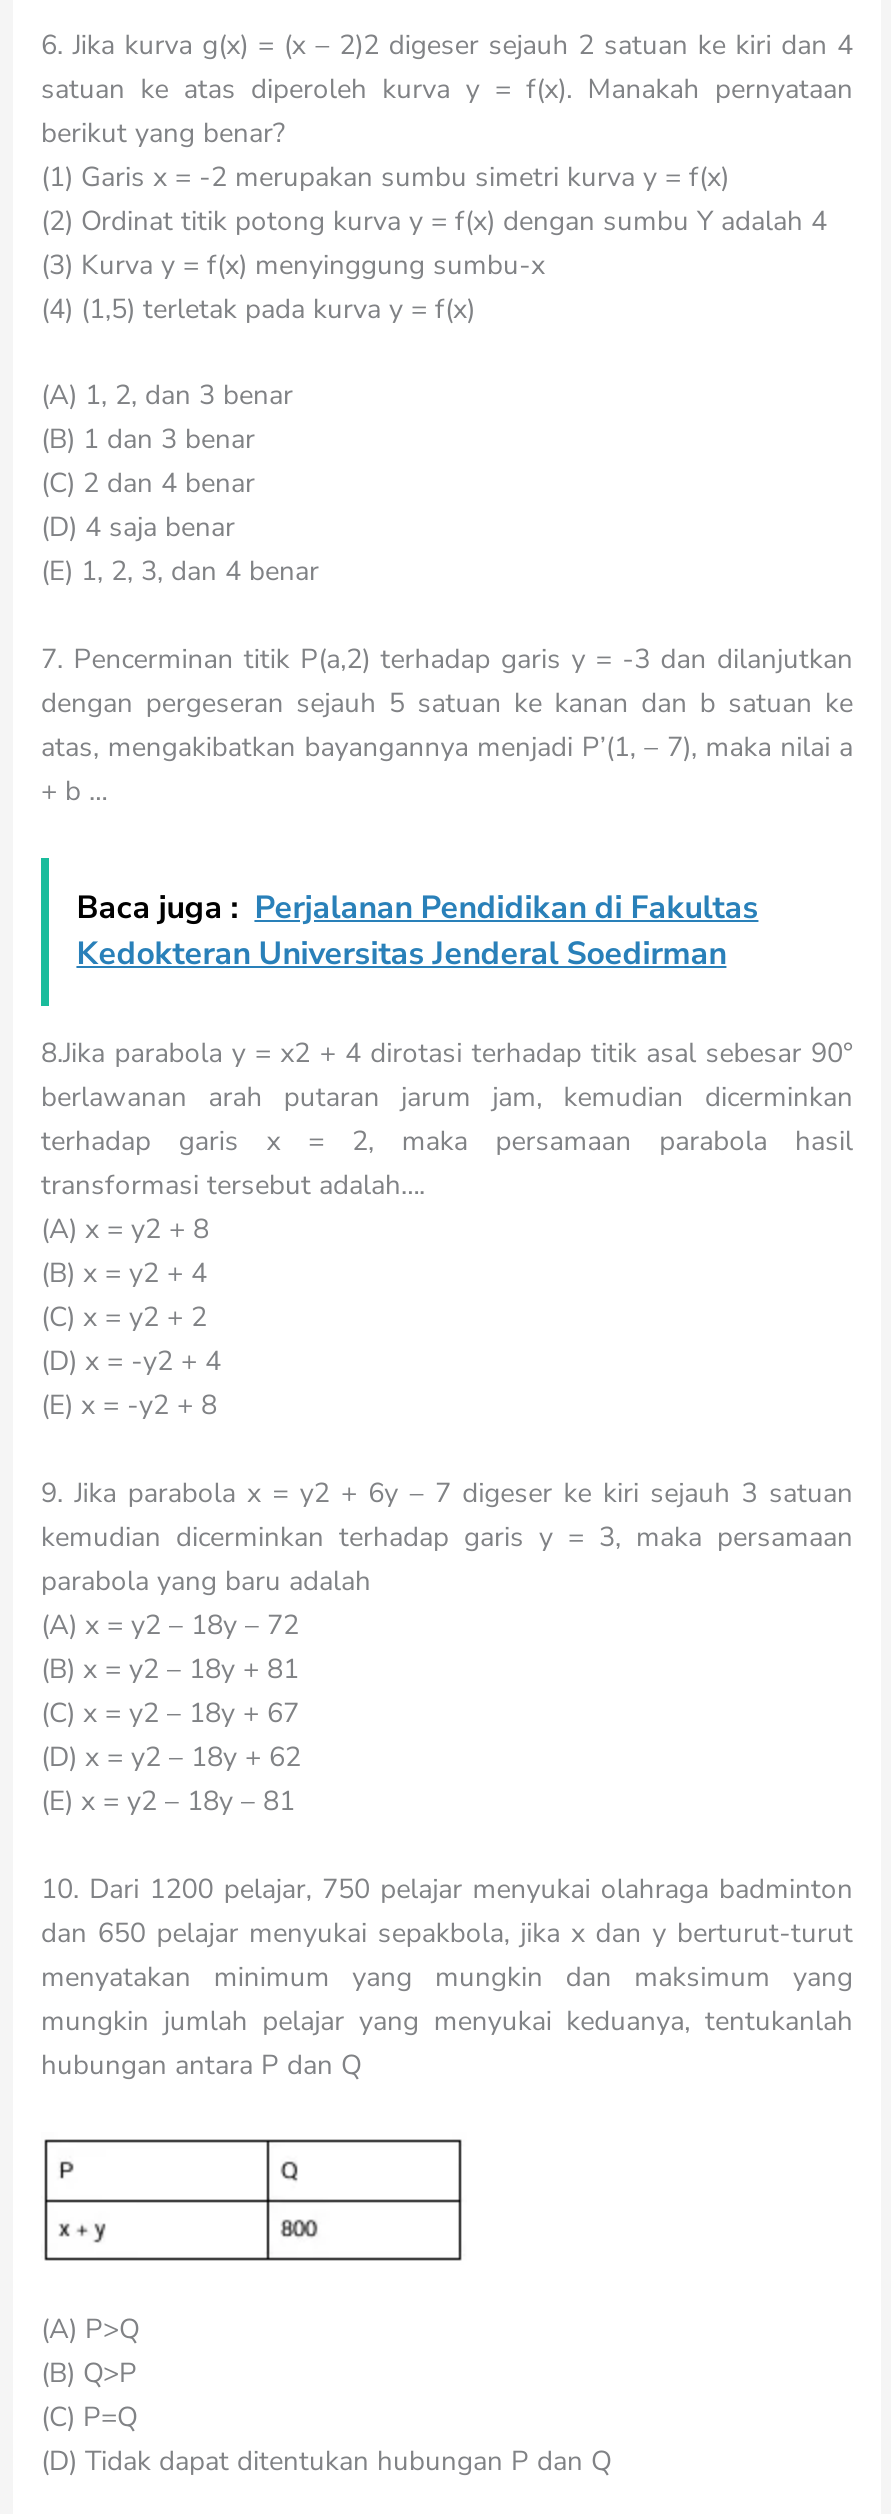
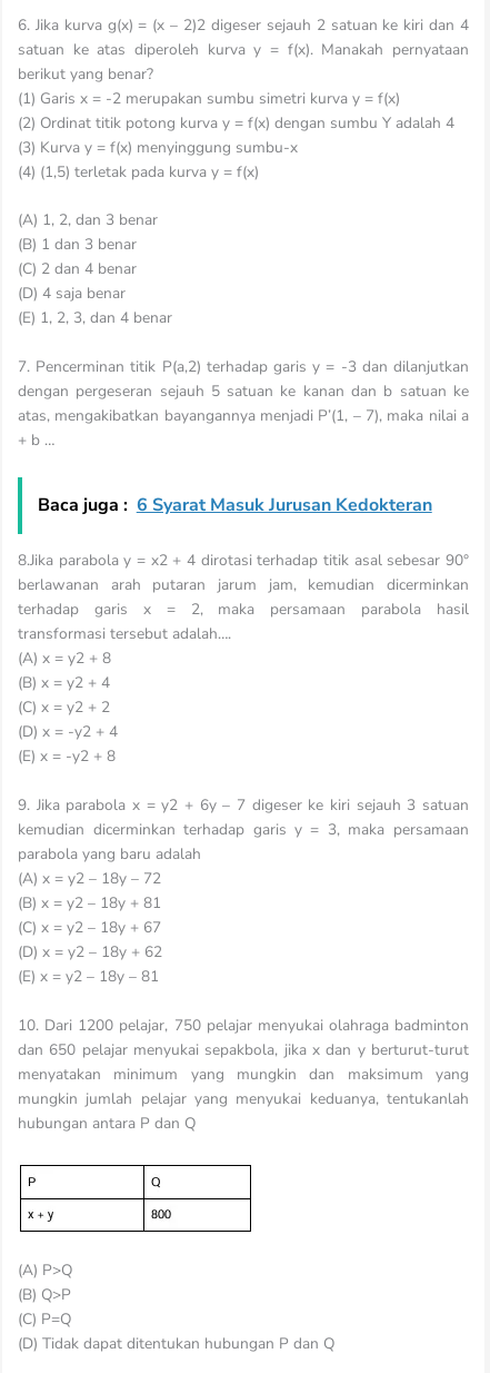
- Baca juga : Perjalanan Pendidikan di Fakultas
- Kedokteran Universitas Jenderal Soedirman
+ Baca juga : 6 Syarat Masuk Jurusan Kedokteran
